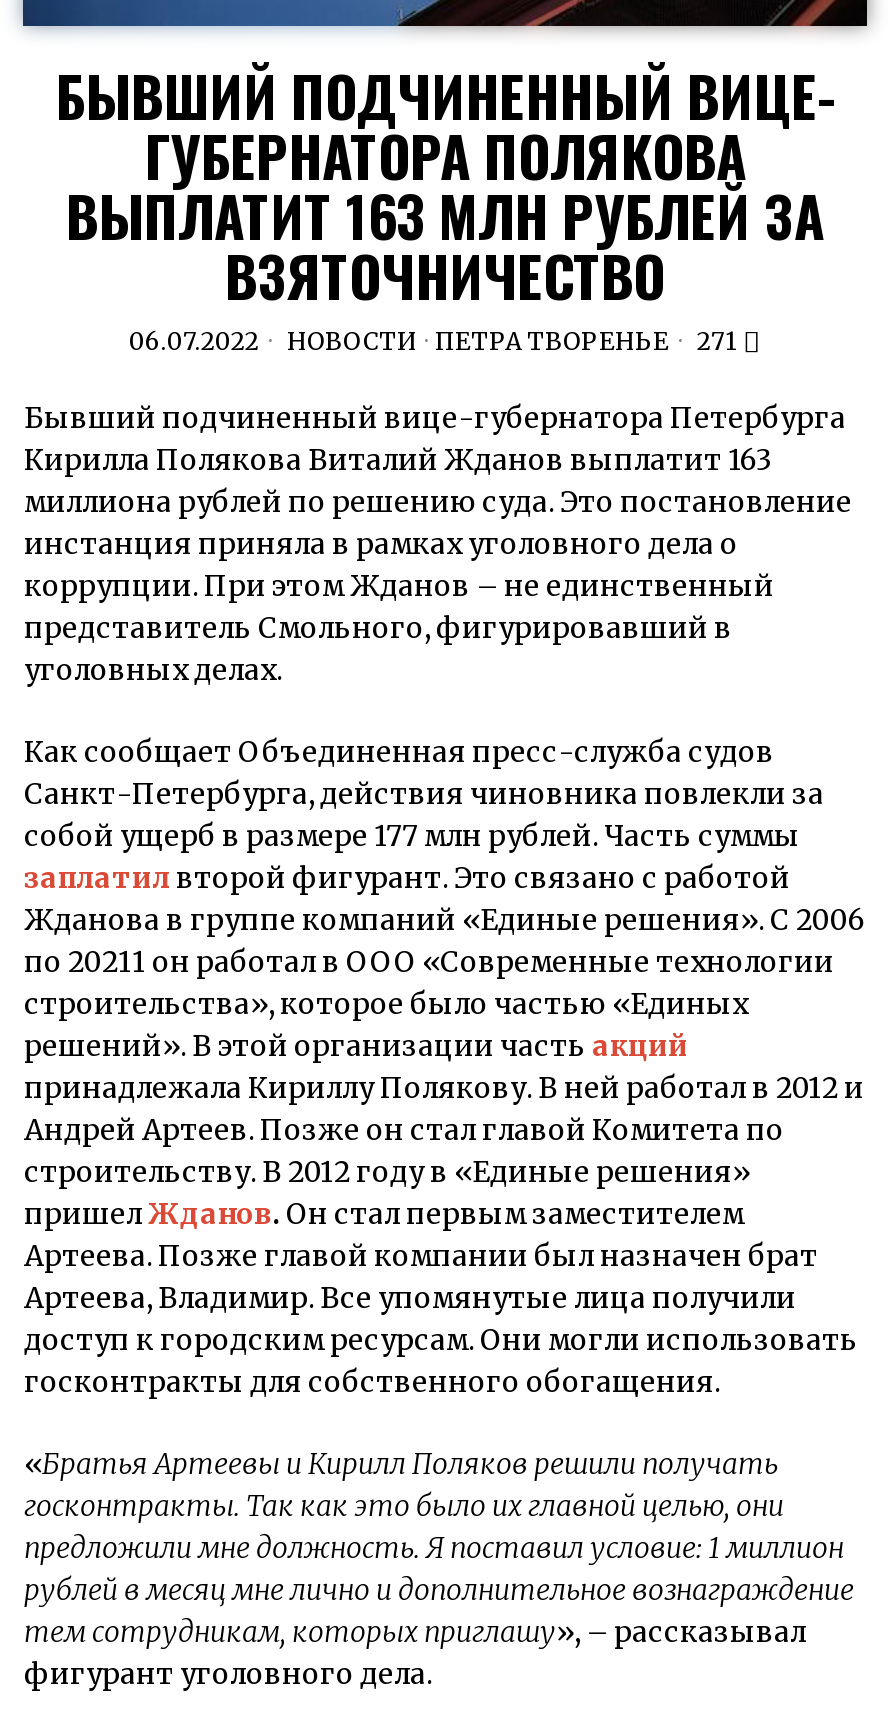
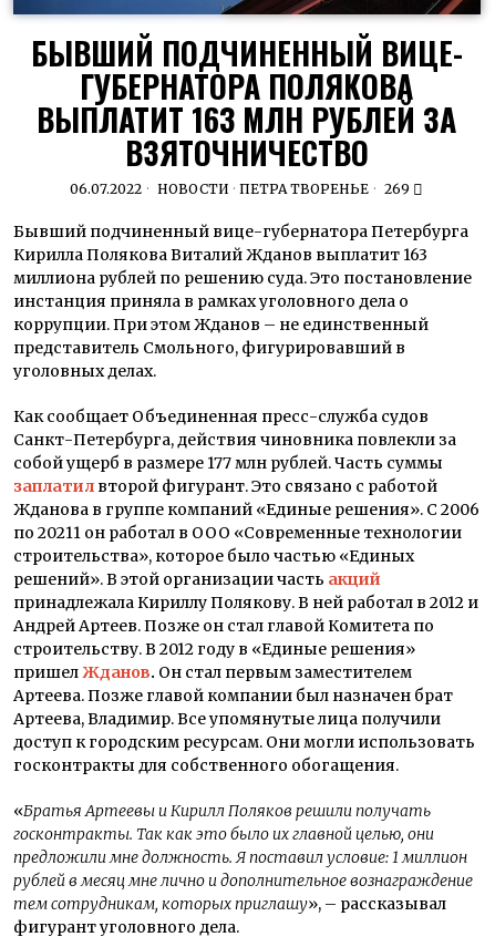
- 06.07.2022 НОВОСТИ ПЕТРА ТВОРЕНЬЕ 271
+ 06.07.2022 НОВОСТИ ПЕТРА ТВОРЕНЬЕ 269
